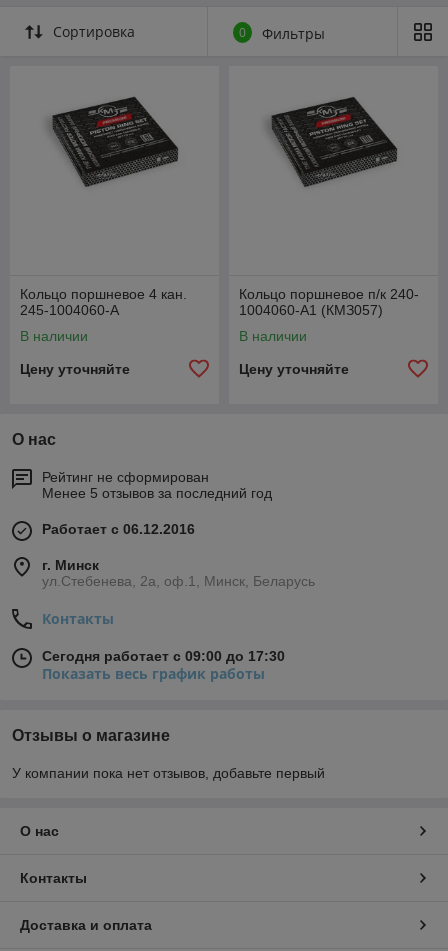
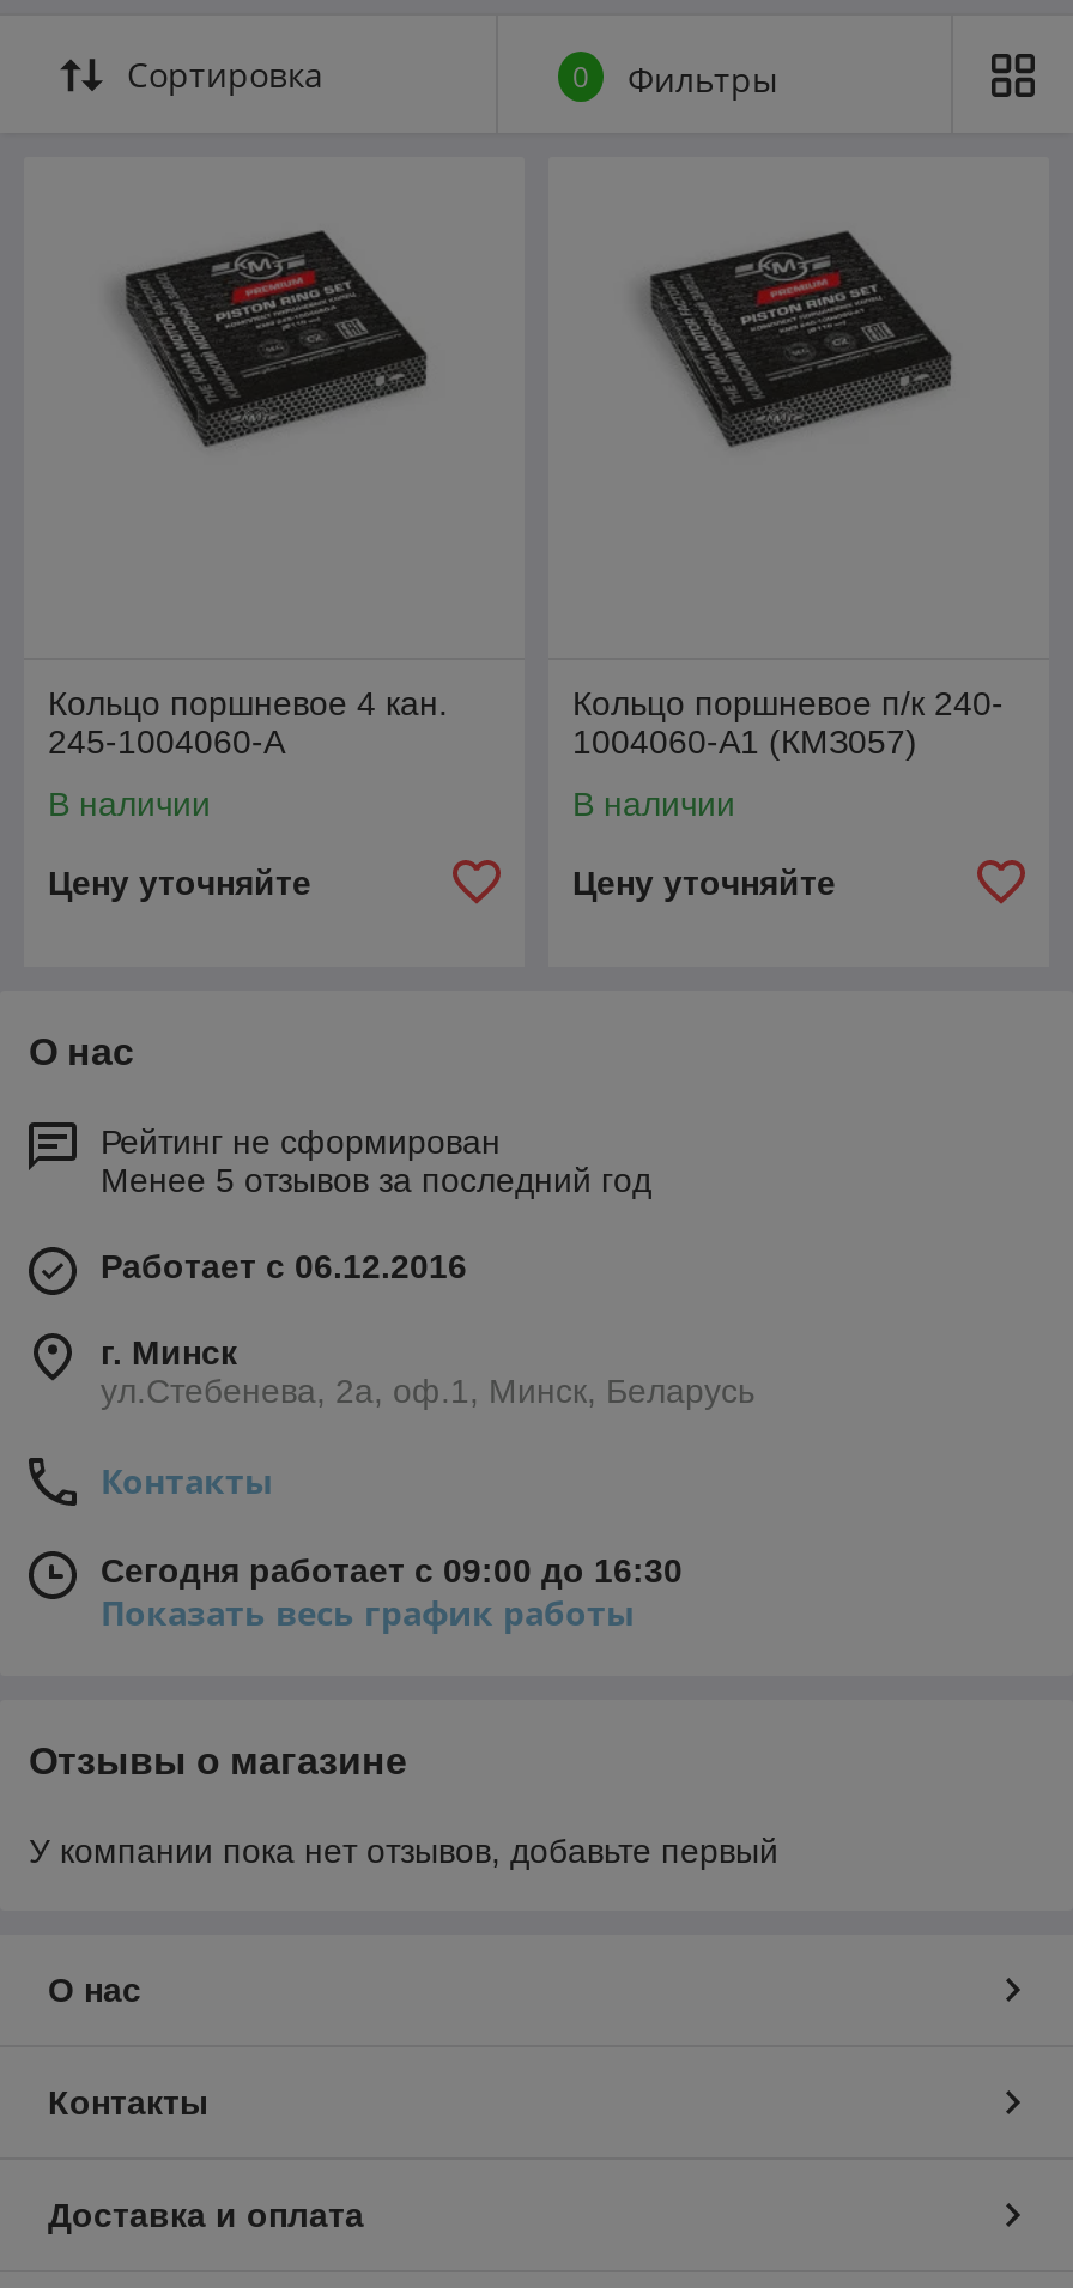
- Сегодня работает с 09:00 до 17:30
+ Сегодня работает с 09:00 до 16:30
